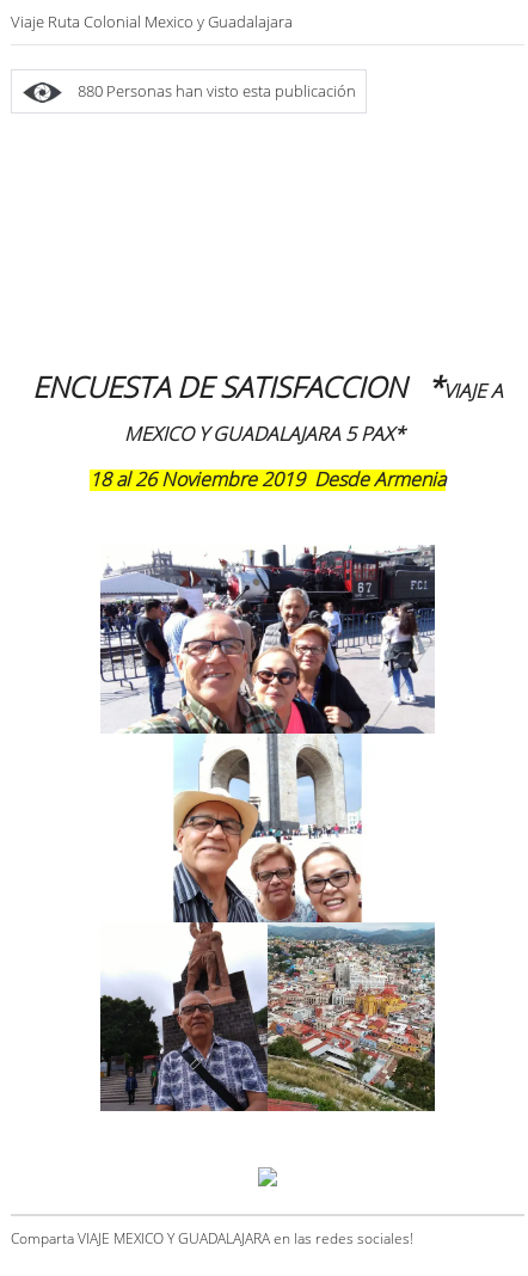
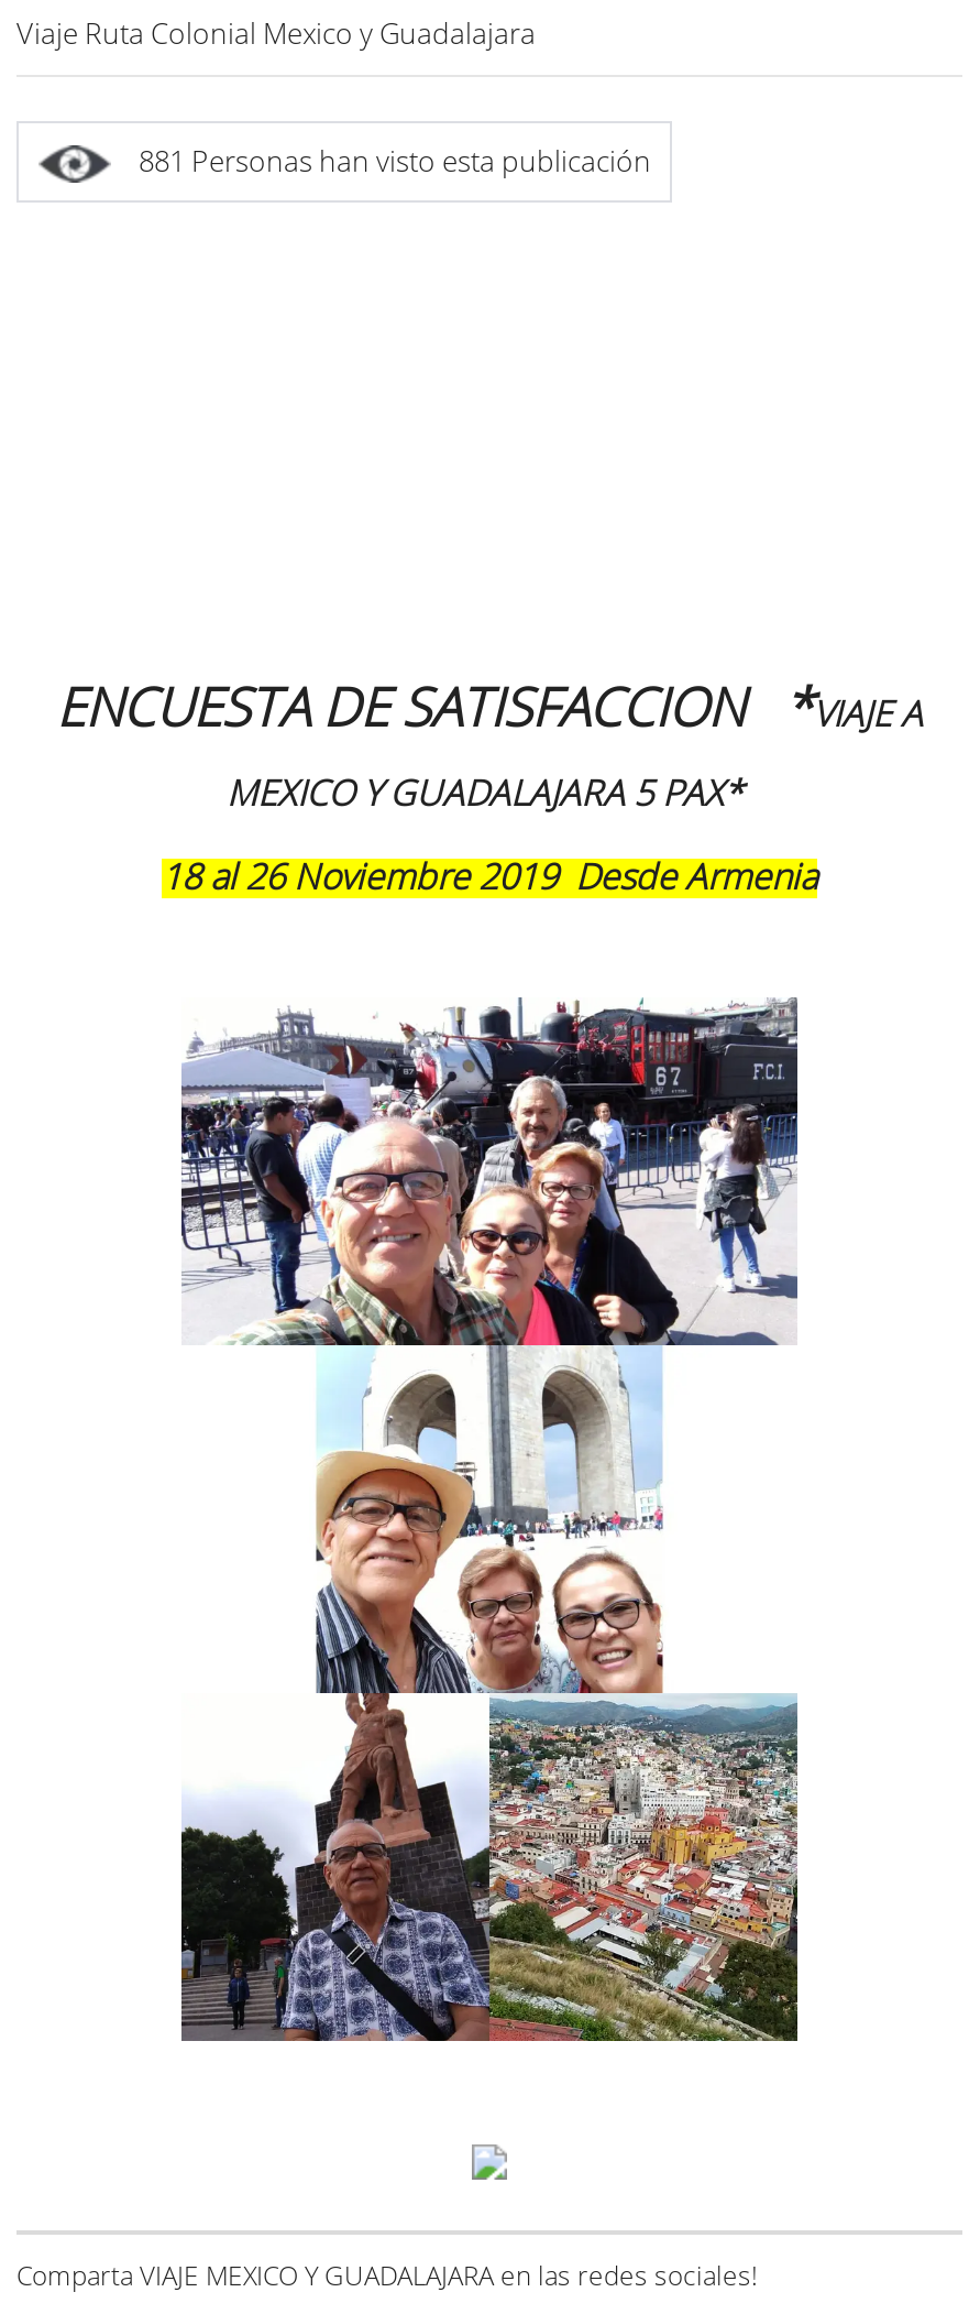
- 880 Personas han visto esta publicación
+ 881 Personas han visto esta publicación
